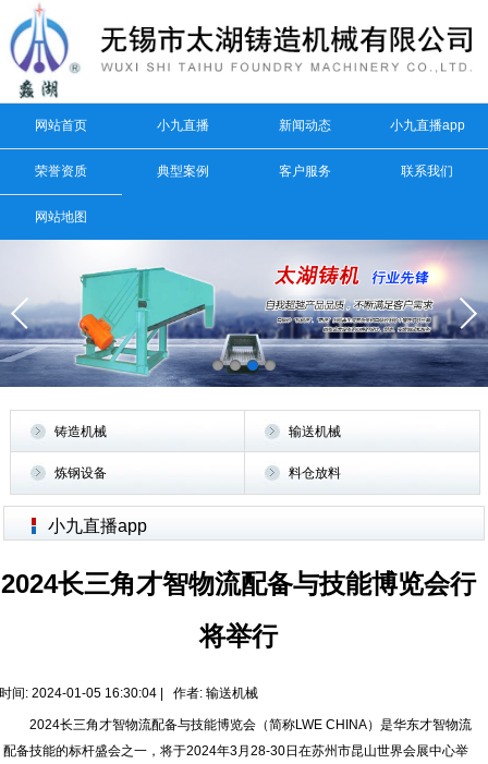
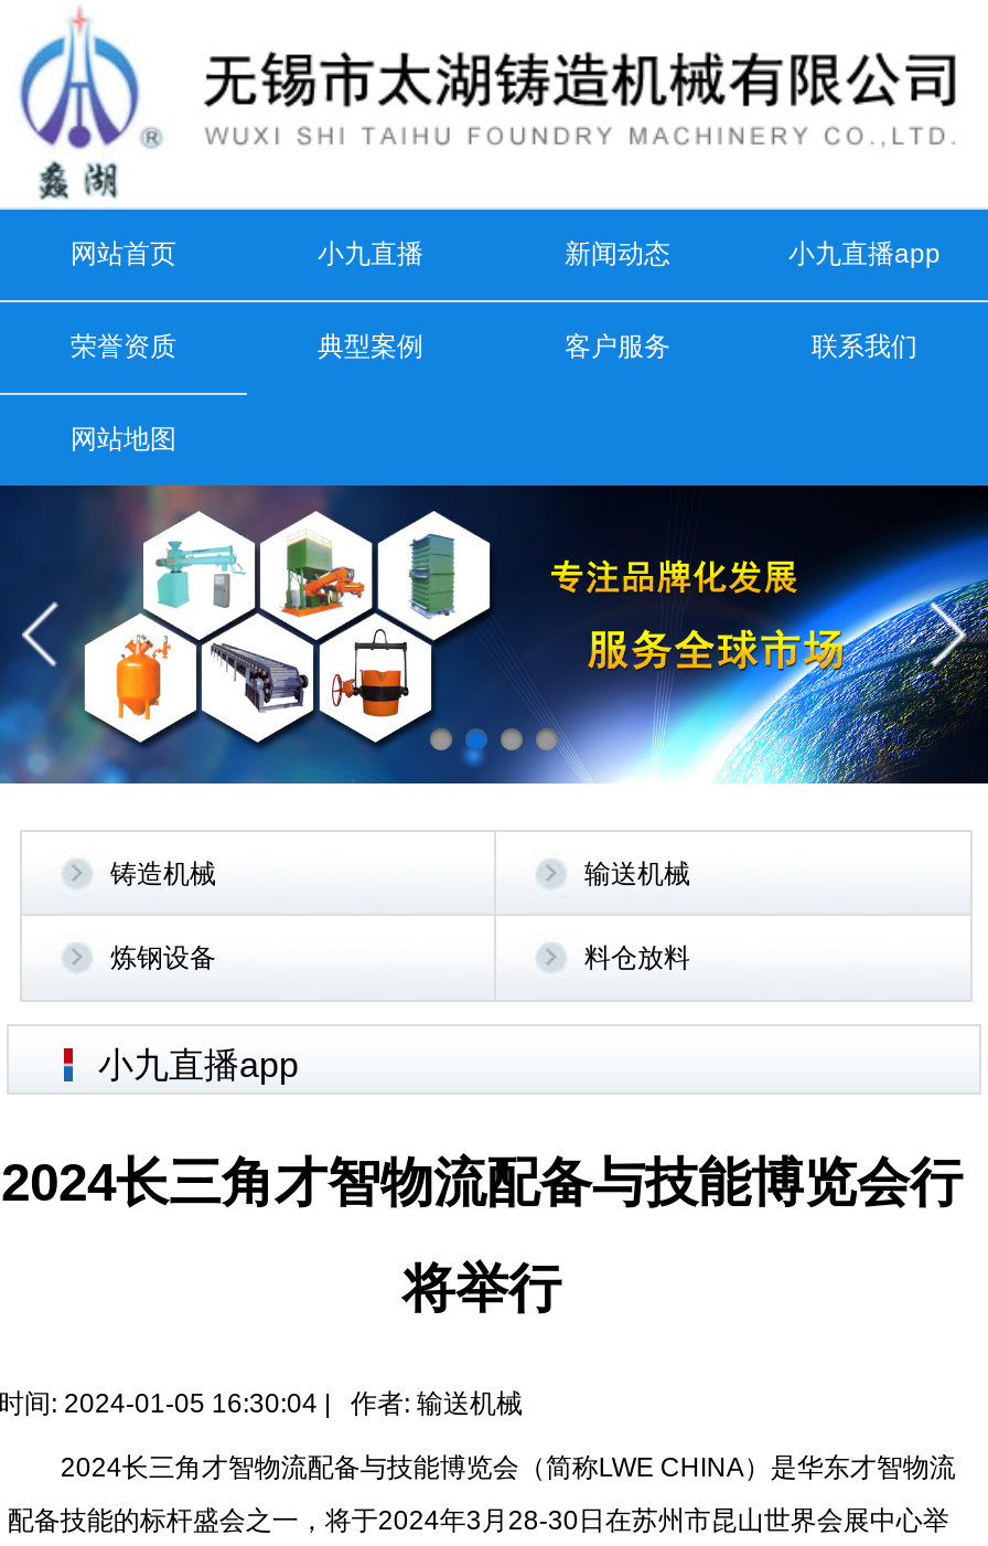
- [image]
+ [image]
